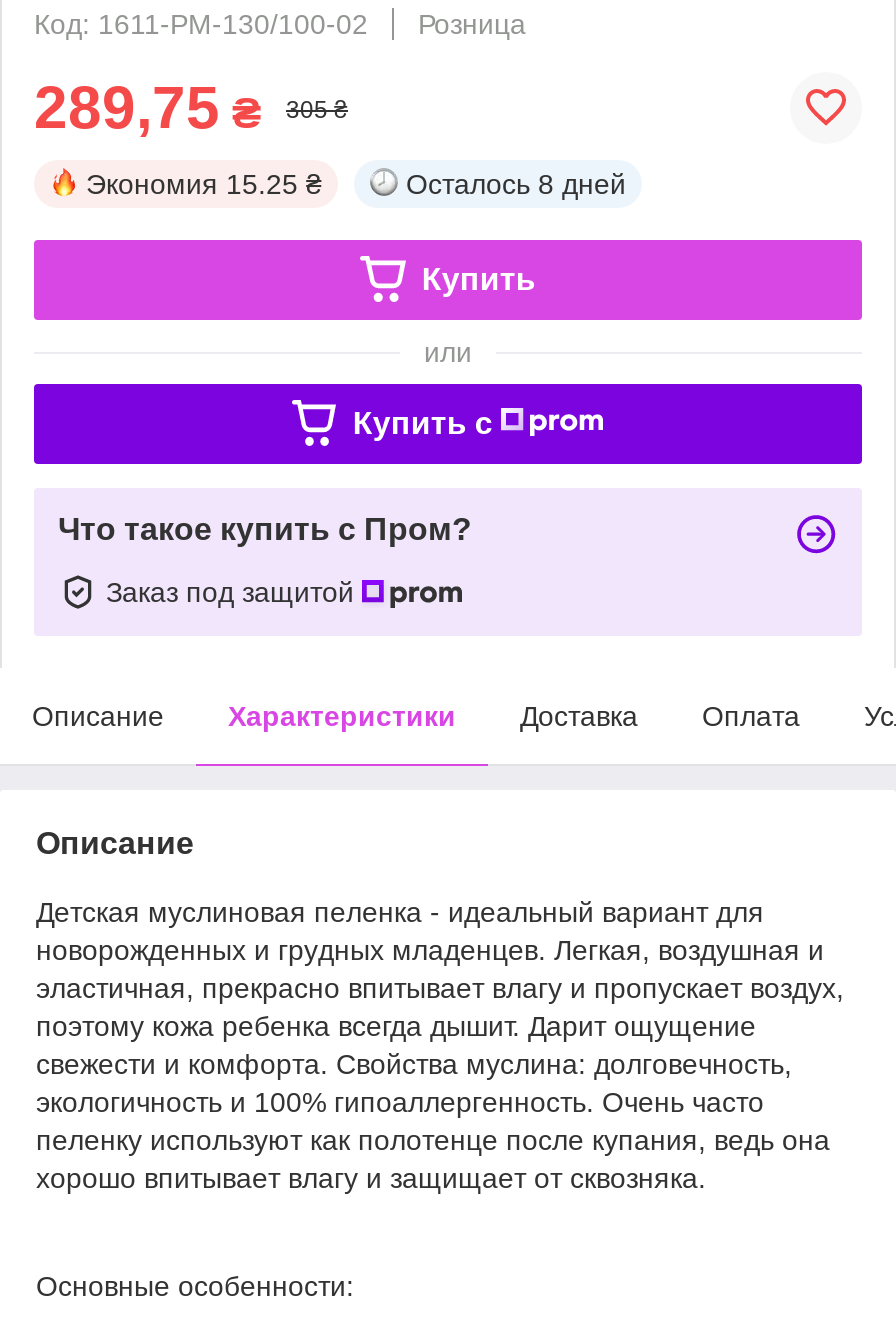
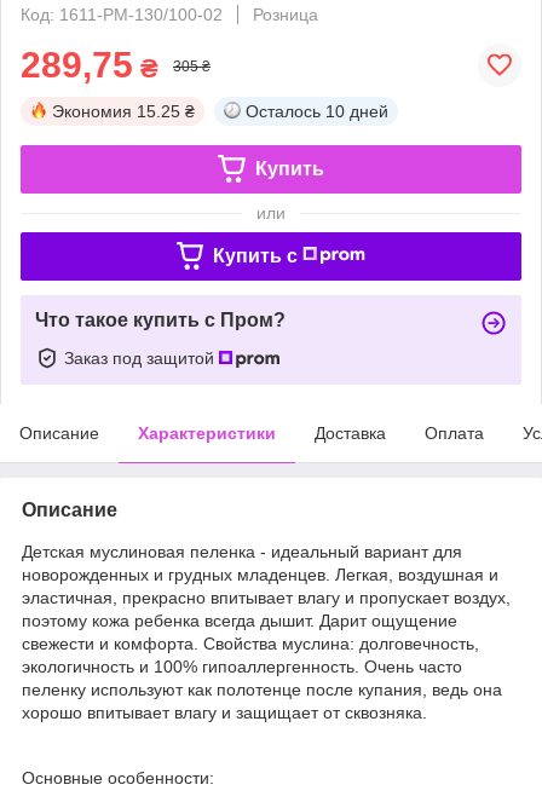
- Осталось 8 дней
+ Осталось 10 дней
